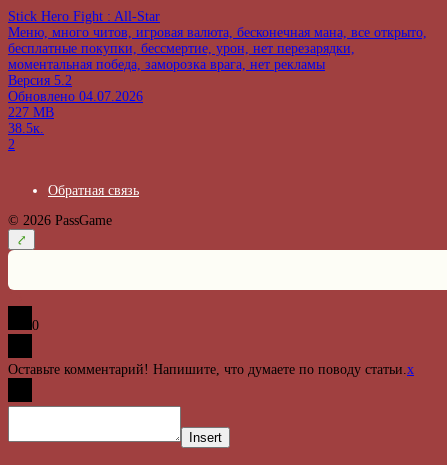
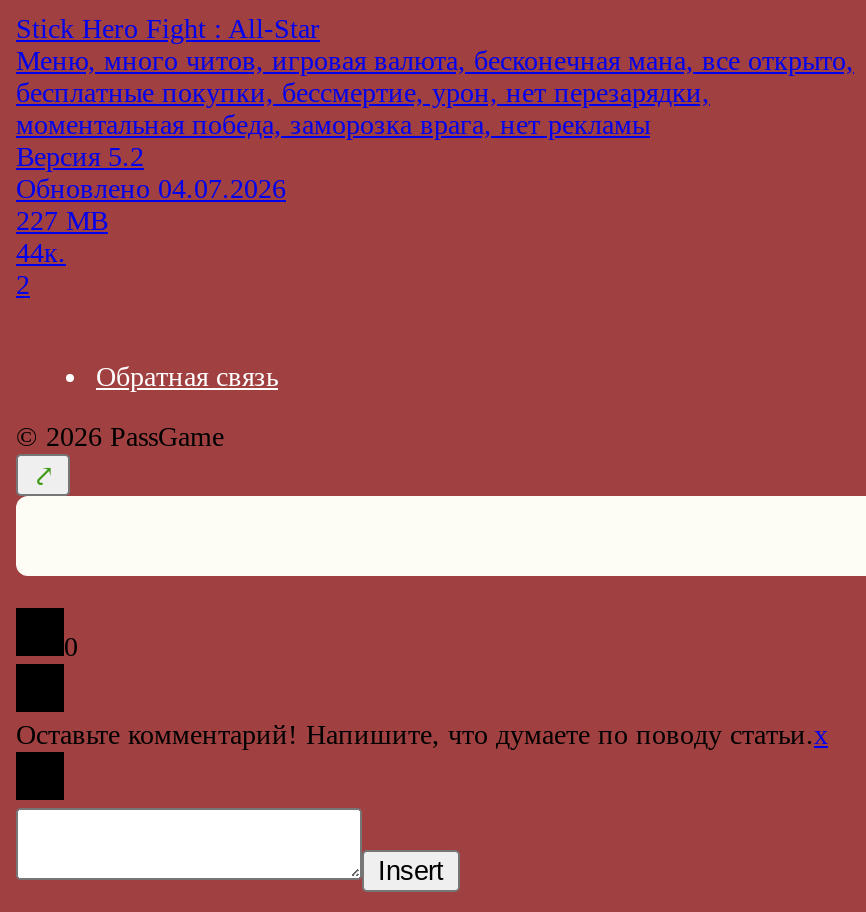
- 38.5к.
+ 44к.
